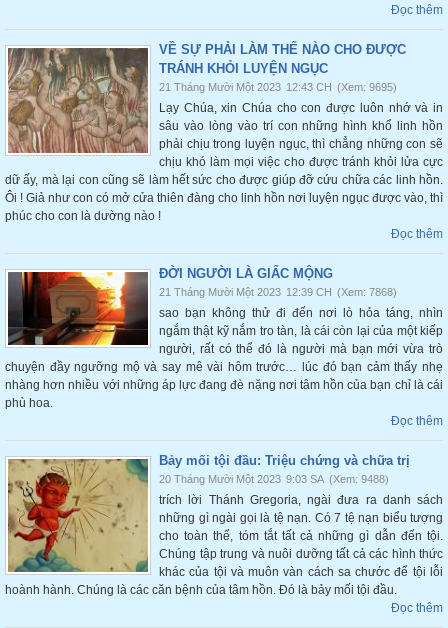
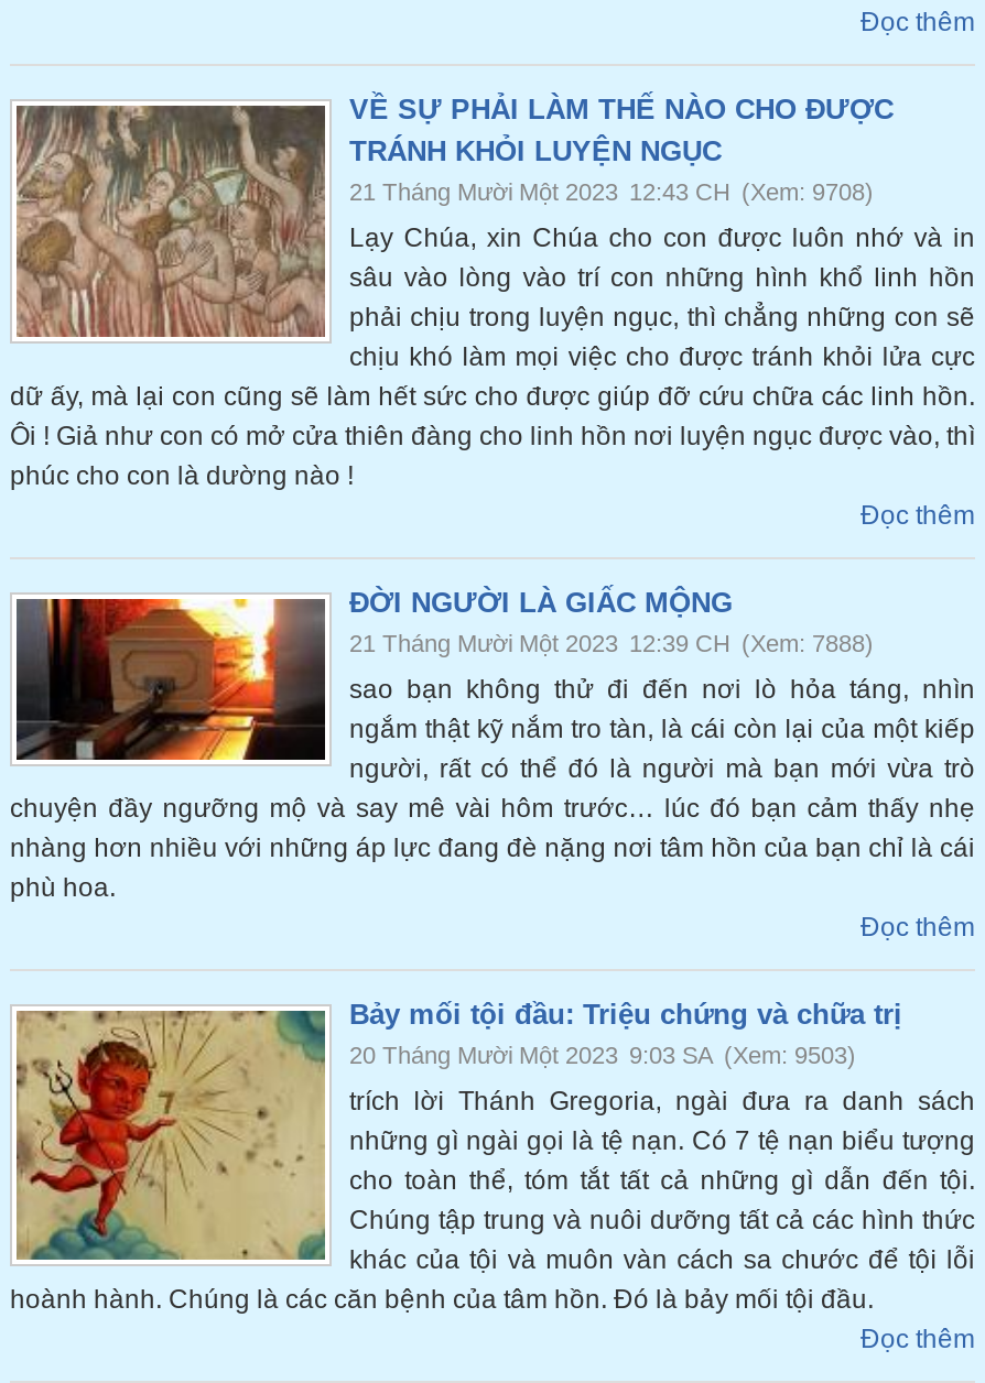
- 21 Tháng Mười Một 2023 12:43 CH (Xem: 9695)
+ 21 Tháng Mười Một 2023 12:43 CH (Xem: 9708)

- 21 Tháng Mười Một 2023 12:39 CH (Xem: 7868)
+ 21 Tháng Mười Một 2023 12:39 CH (Xem: 7888)

- 20 Tháng Mười Một 2023 9:03 SA (Xem: 9488)
+ 20 Tháng Mười Một 2023 9:03 SA (Xem: 9503)
